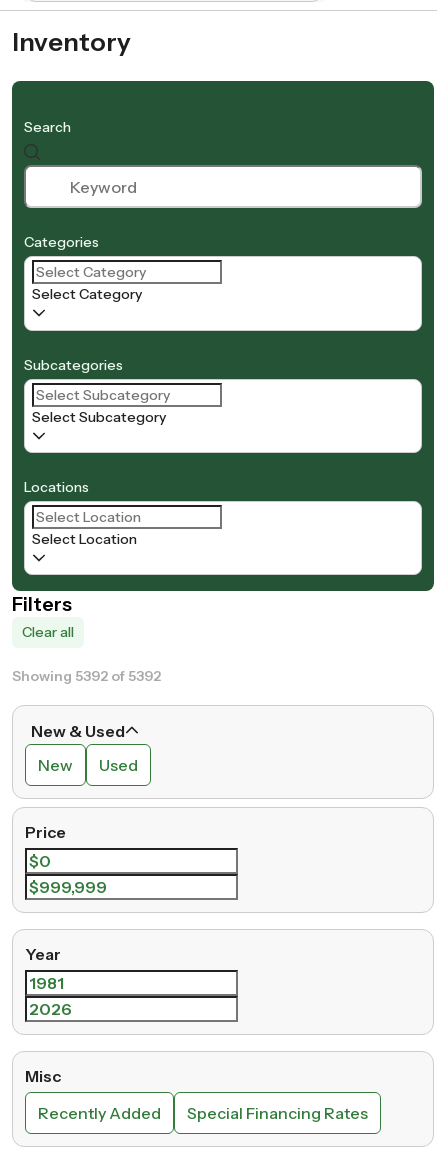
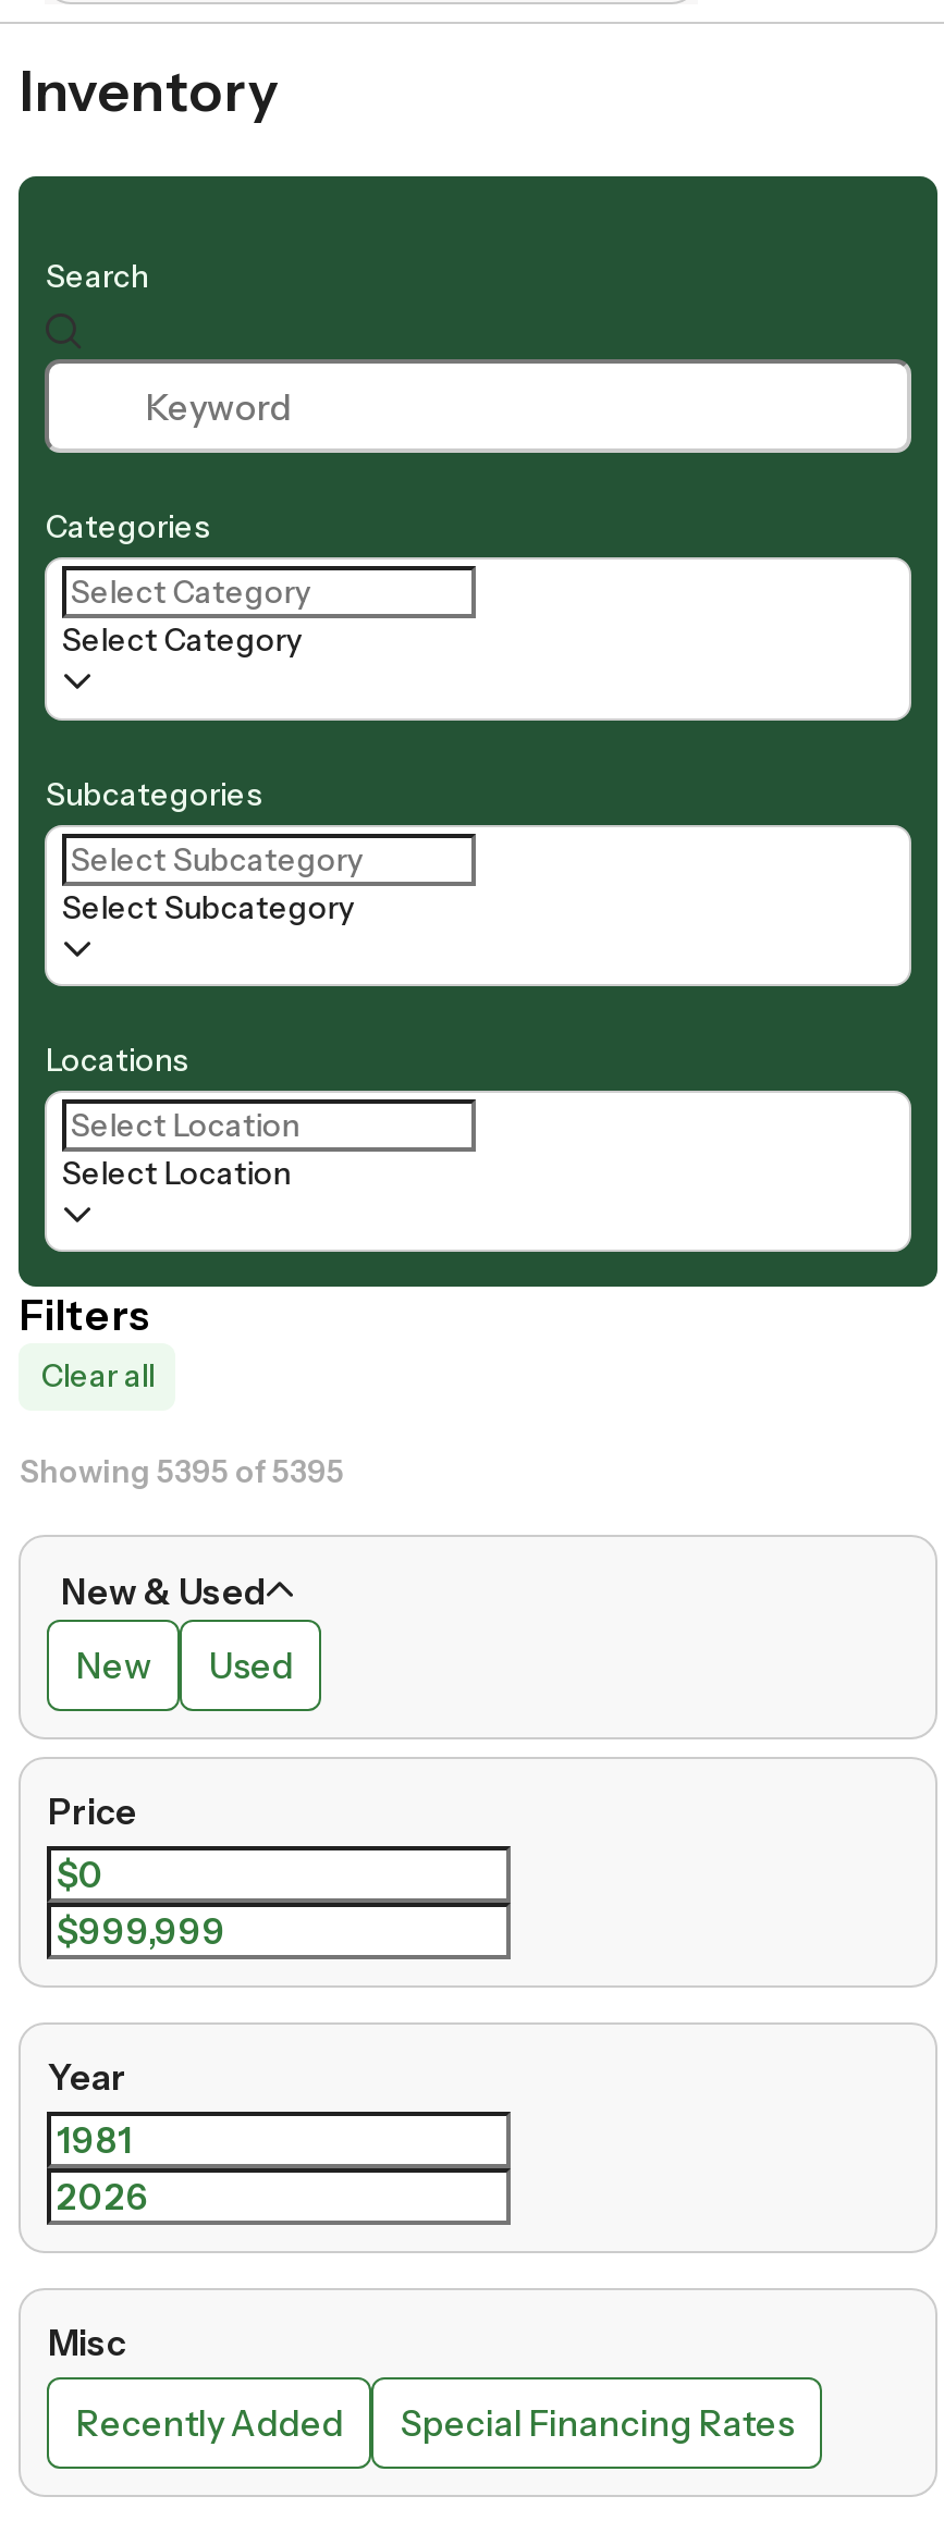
- Showing 5392 of 5392
+ Showing 5395 of 5395
